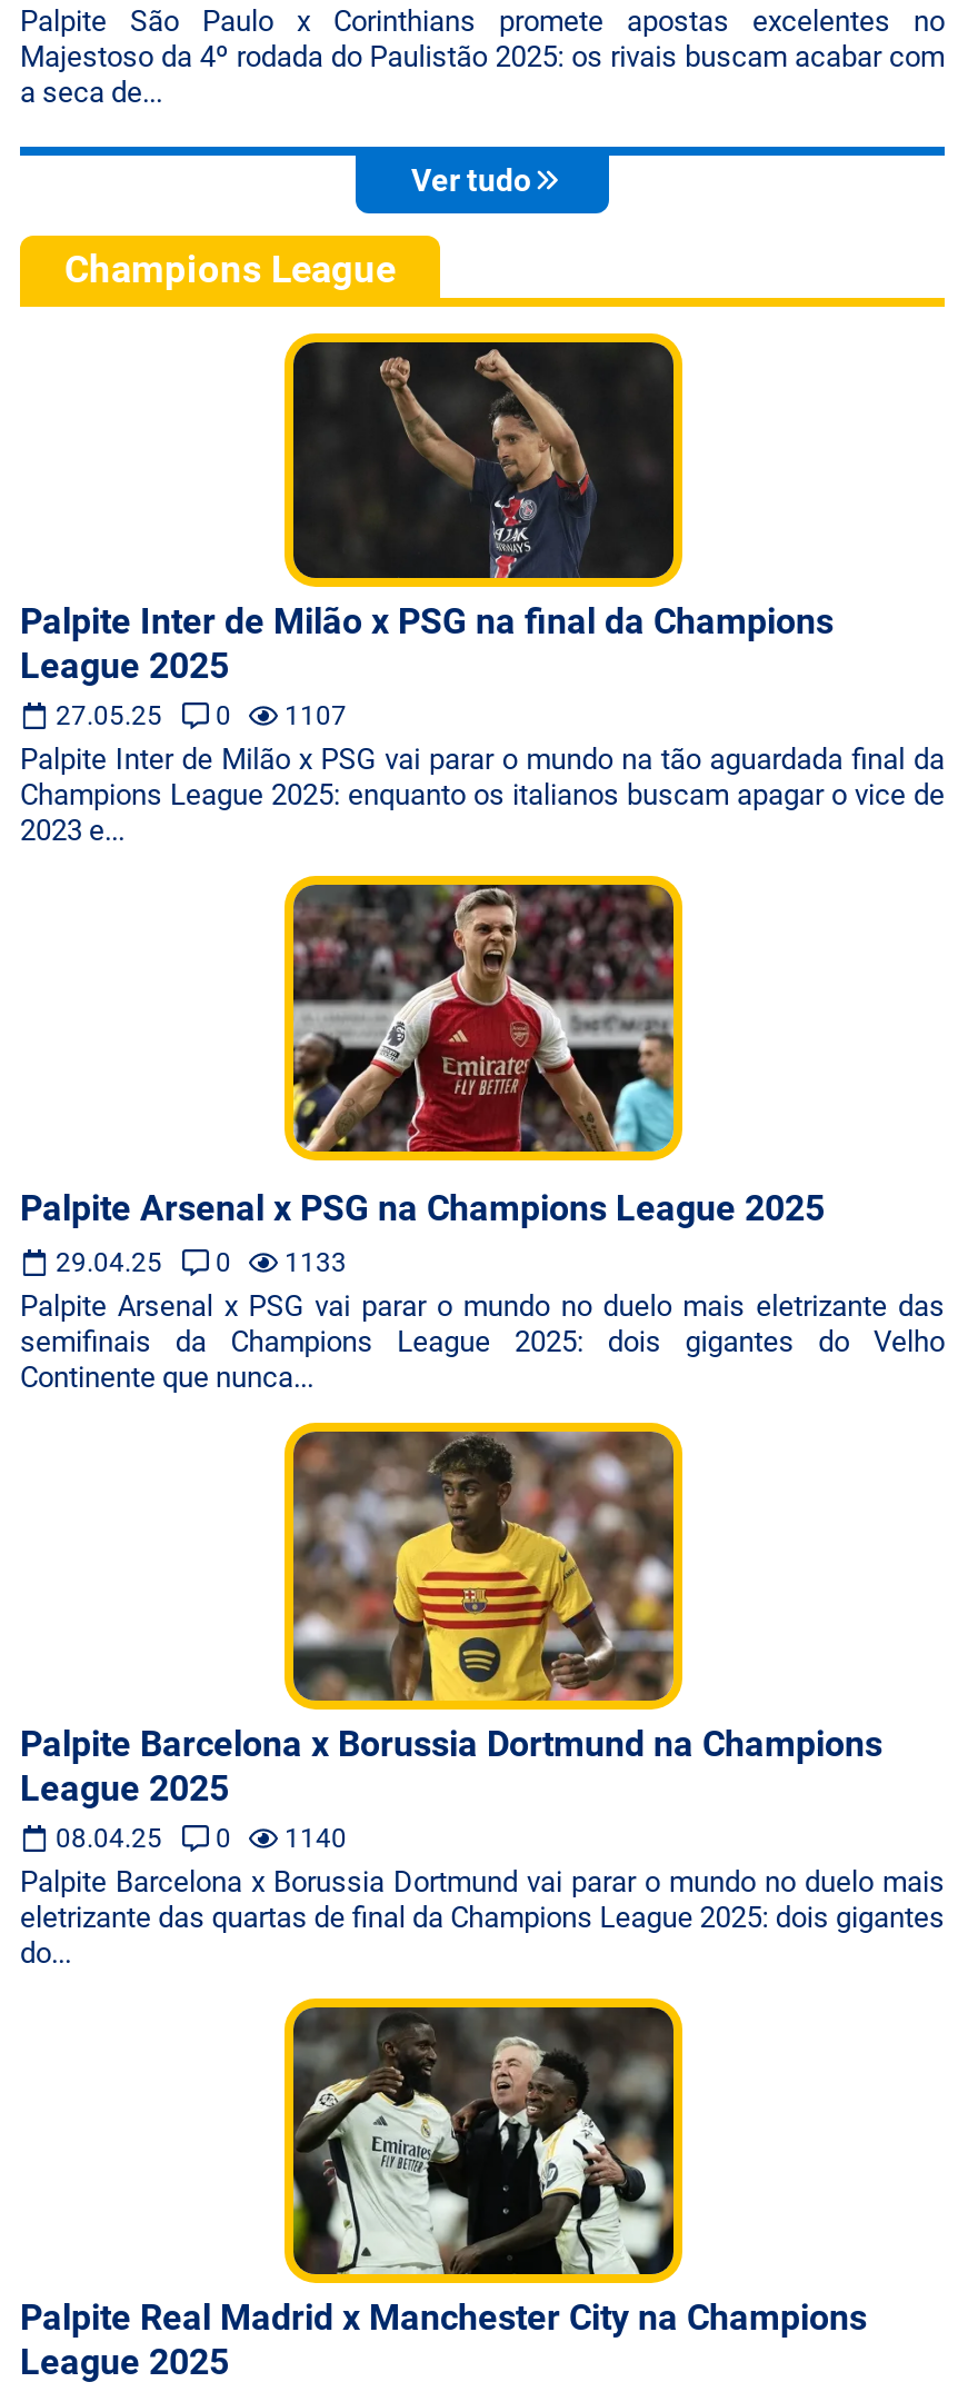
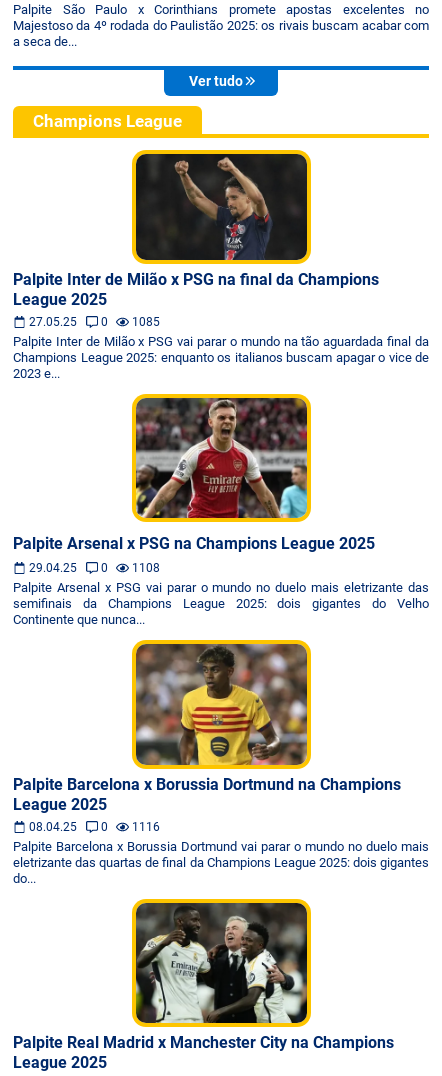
- 27.05.25 0 1107
+ 27.05.25 0 1085

- 29.04.25 0 1133
+ 29.04.25 0 1108

- 08.04.25 0 1140
+ 08.04.25 0 1116
